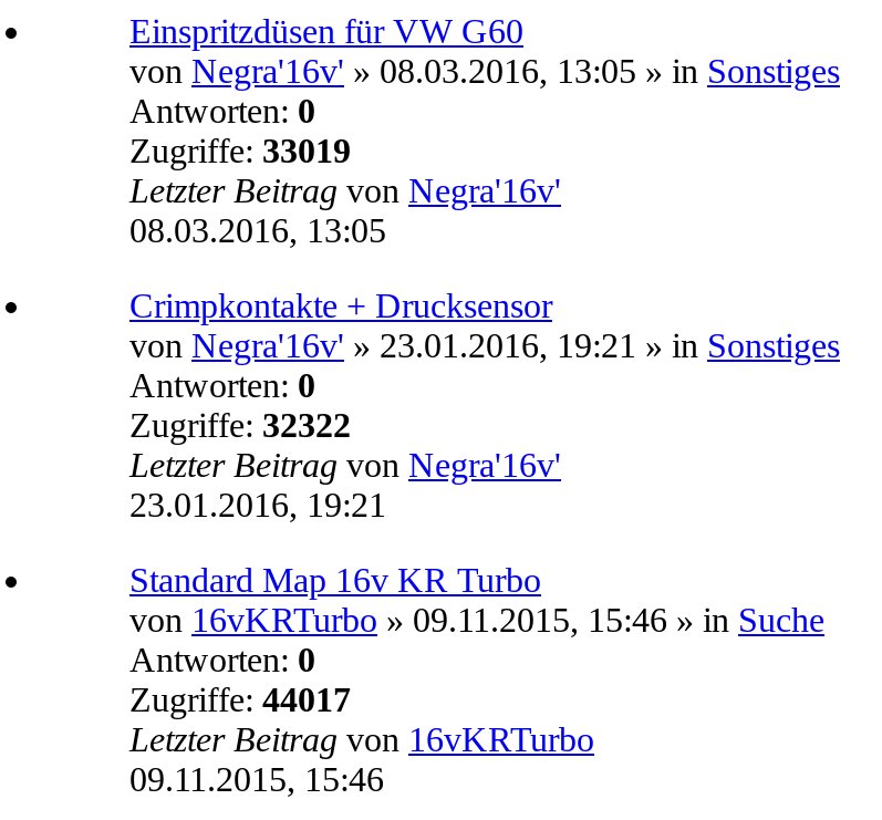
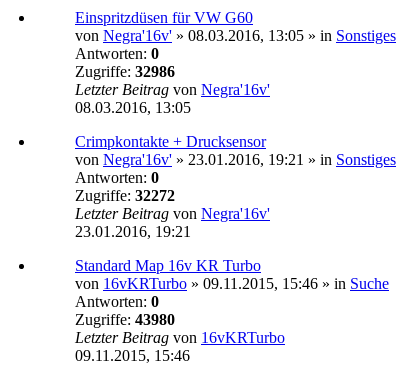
- Zugriffe: 33019
+ Zugriffe: 32986

- Zugriffe: 32322
+ Zugriffe: 32272

- Zugriffe: 44017
+ Zugriffe: 43980
